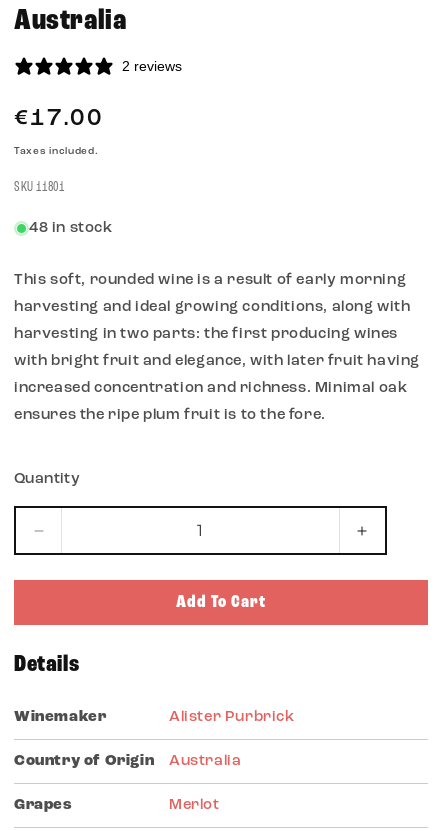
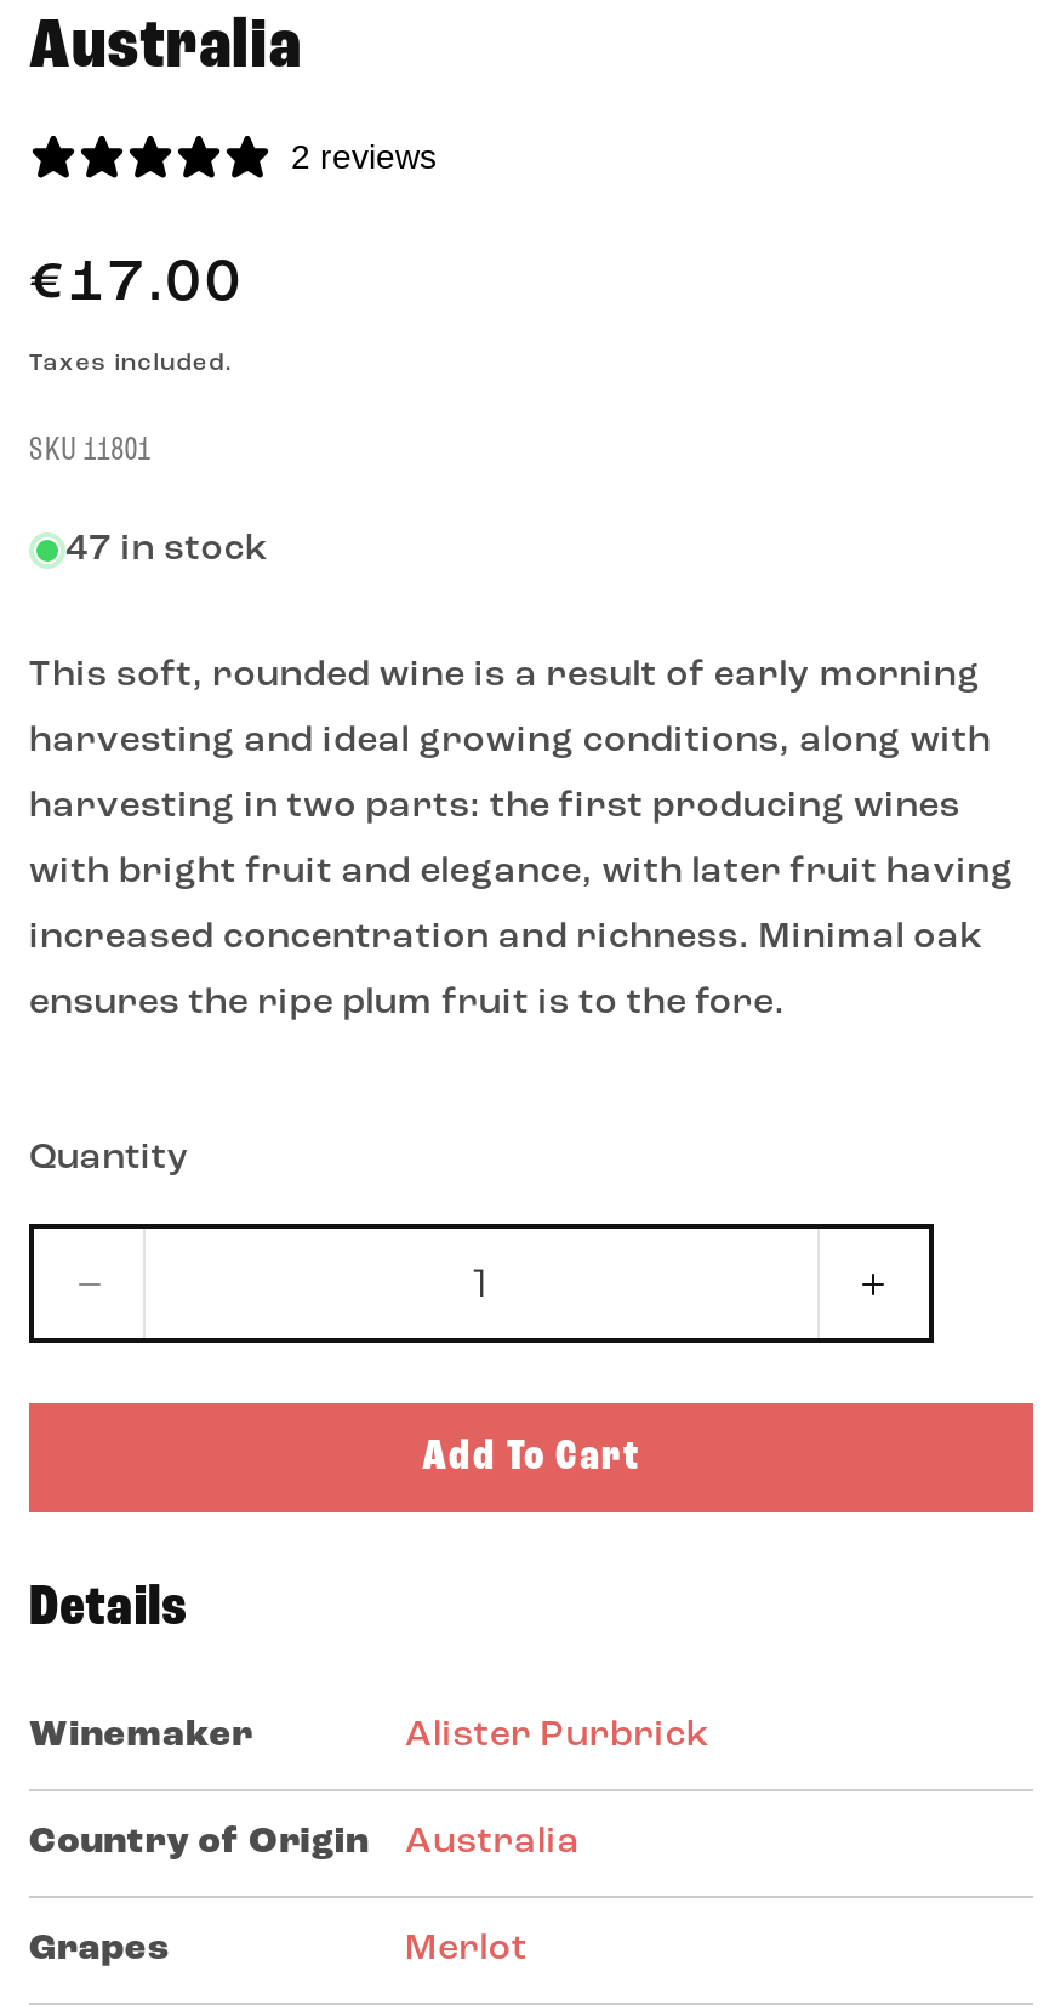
- 48 in stock
+ 47 in stock
